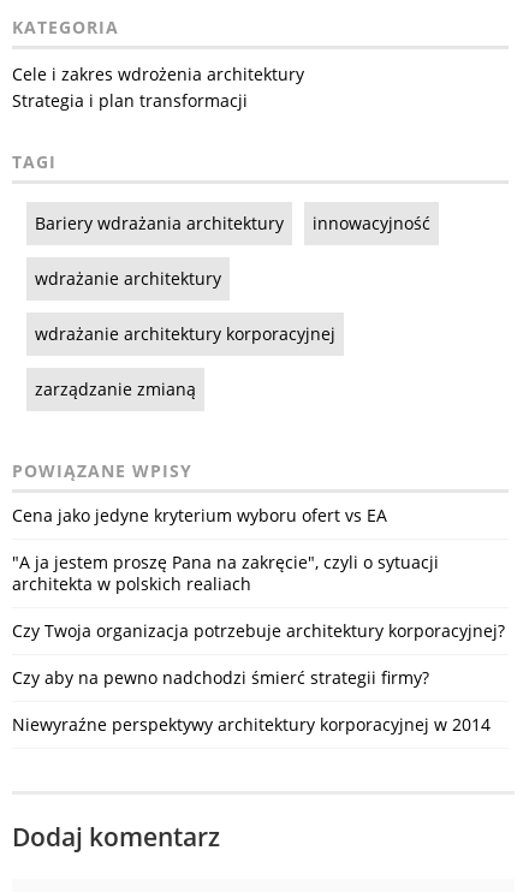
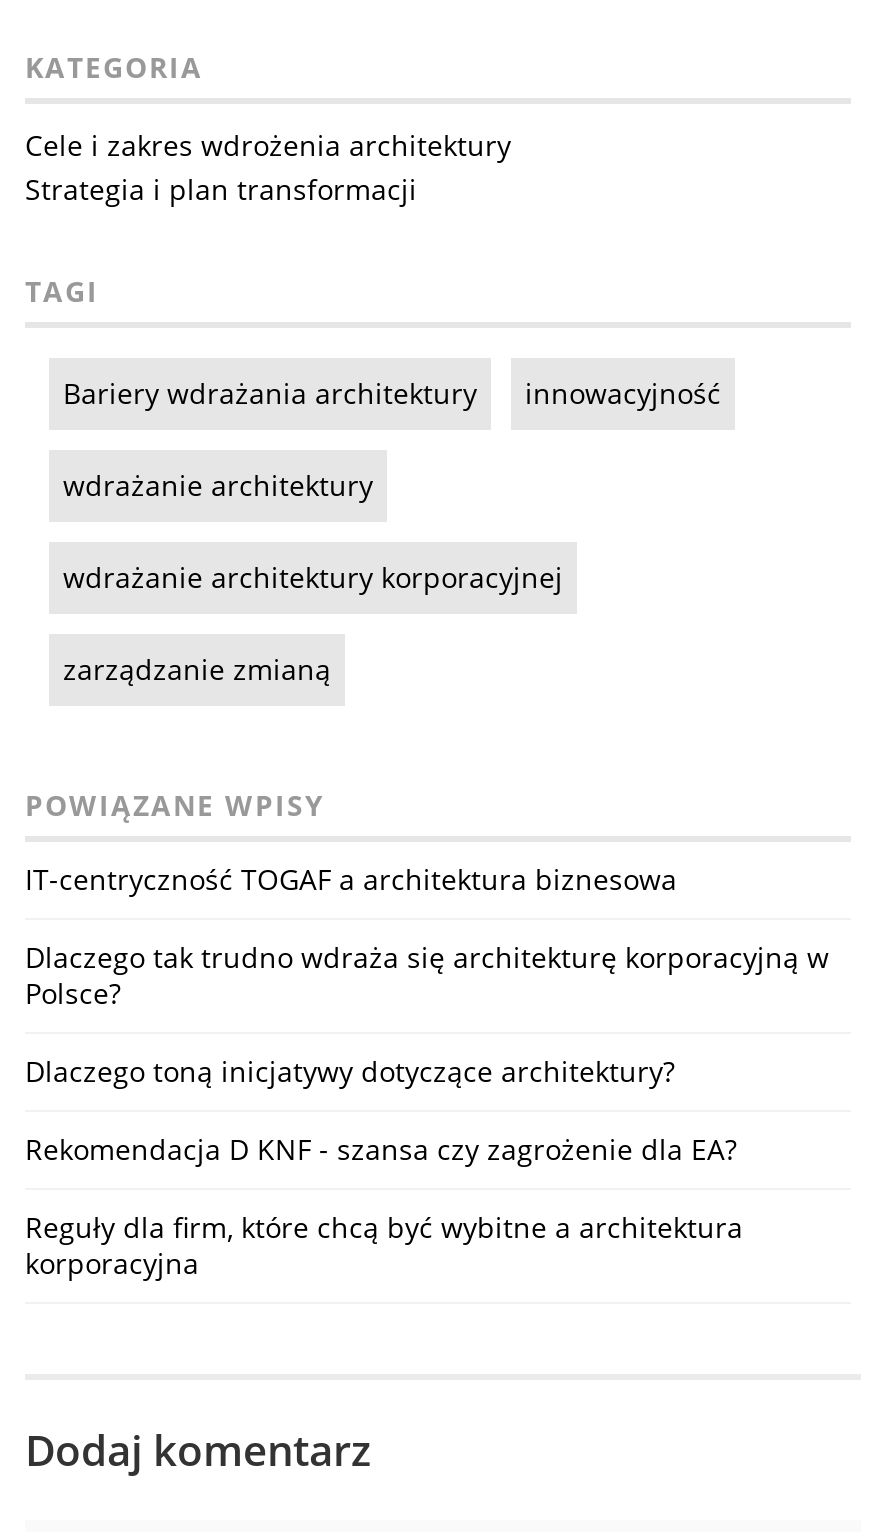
- Cena jako jedyne kryterium wyboru ofert vs EA
+ IT-centryczność TOGAF a architektura biznesowa

- "A ja jestem proszę Pana na zakręcie", czyli o sytuacji
- architekta w polskich realiach
+ Dlaczego tak trudno wdraża się architekturę korporacyjną w
+ Polsce?

- Czy Twoja organizacja potrzebuje architektury korporacyjnej?
+ Dlaczego toną inicjatywy dotyczące architektury?

- Czy aby na pewno nadchodzi śmierć strategii firmy?
+ Rekomendacja D KNF - szansa czy zagrożenie dla EA?

- Niewyraźne perspektywy architektury korporacyjnej w 2014
+ Reguły dla firm, które chcą być wybitne a architektura
+ korporacyjna
